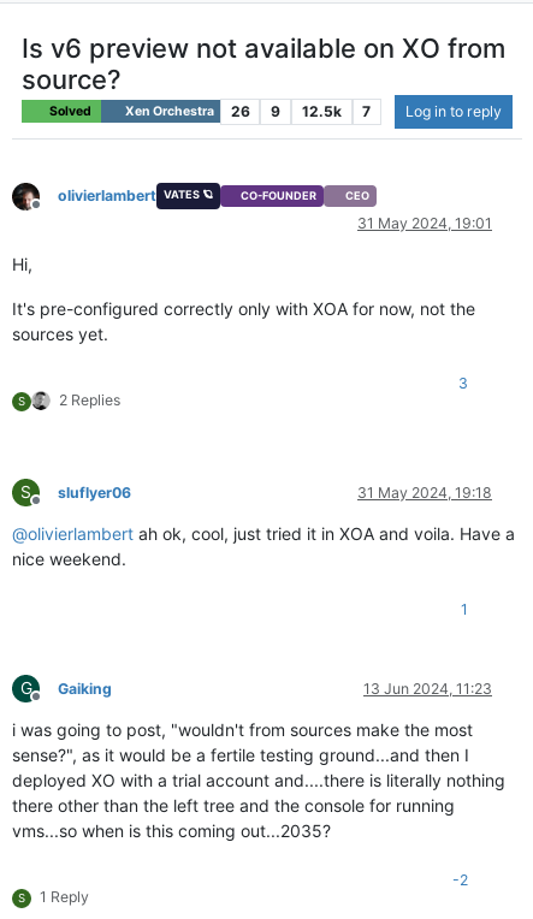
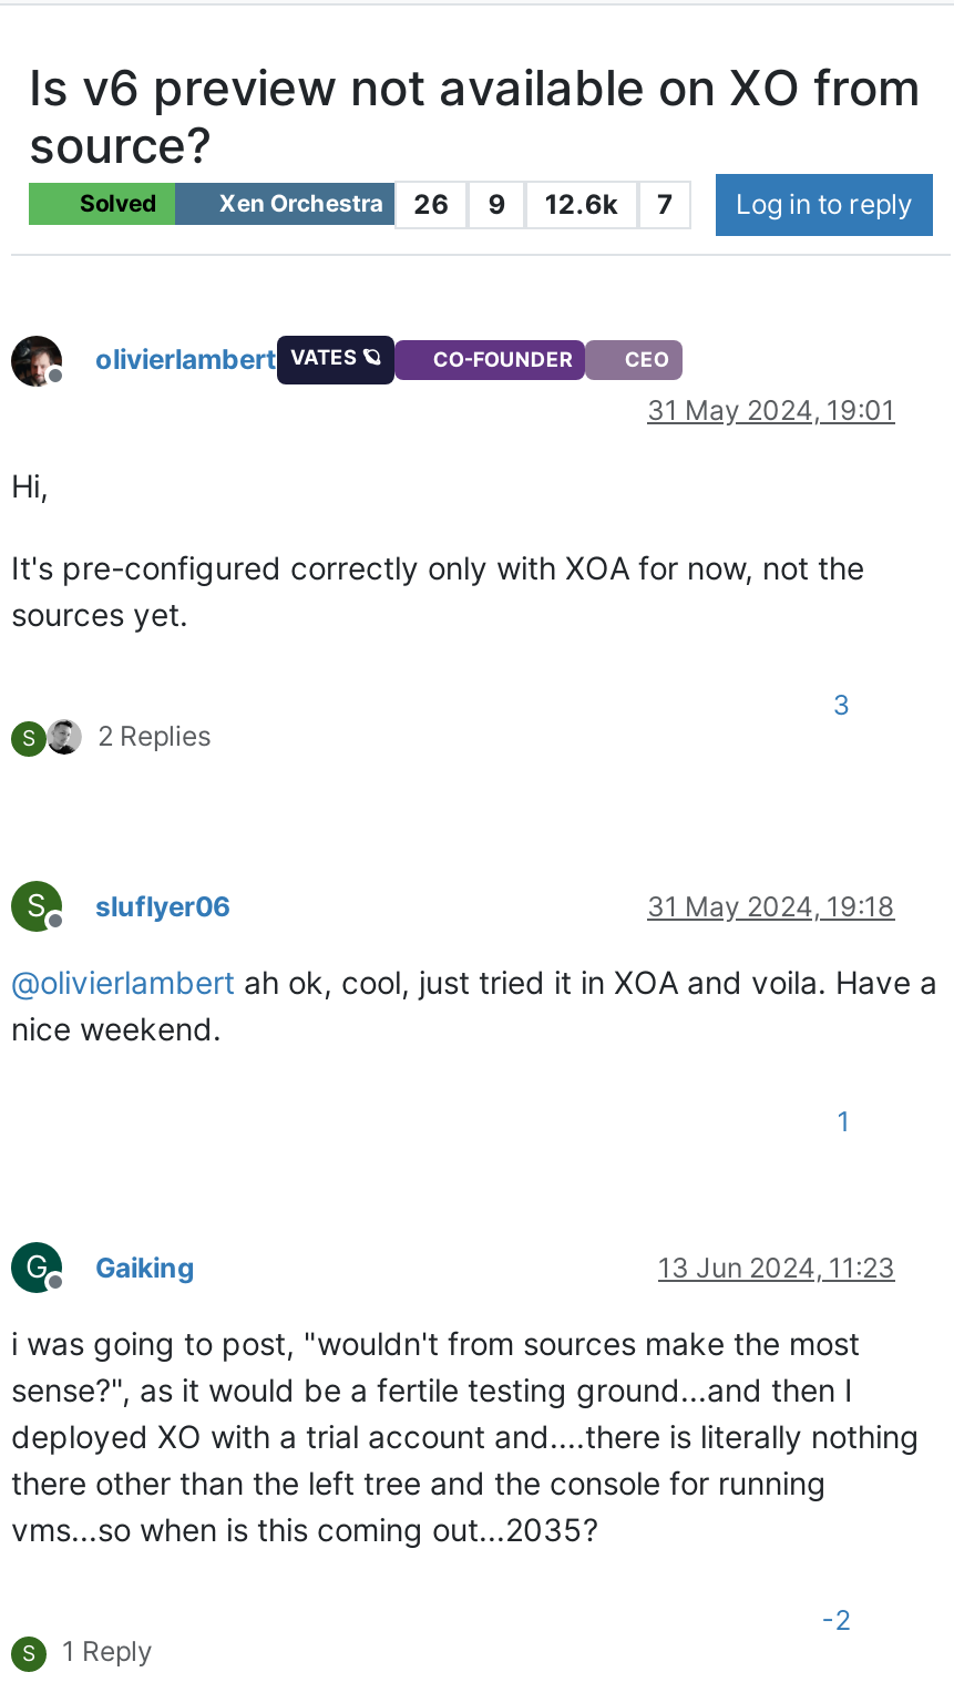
- Solved Xen Orchestra 26 9 12.5k 7 Log in to reply
+ Solved Xen Orchestra 26 9 12.6k 7 Log in to reply
